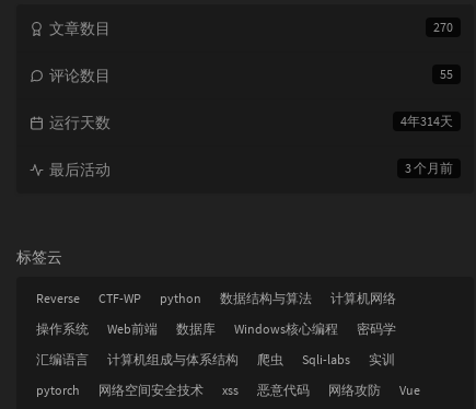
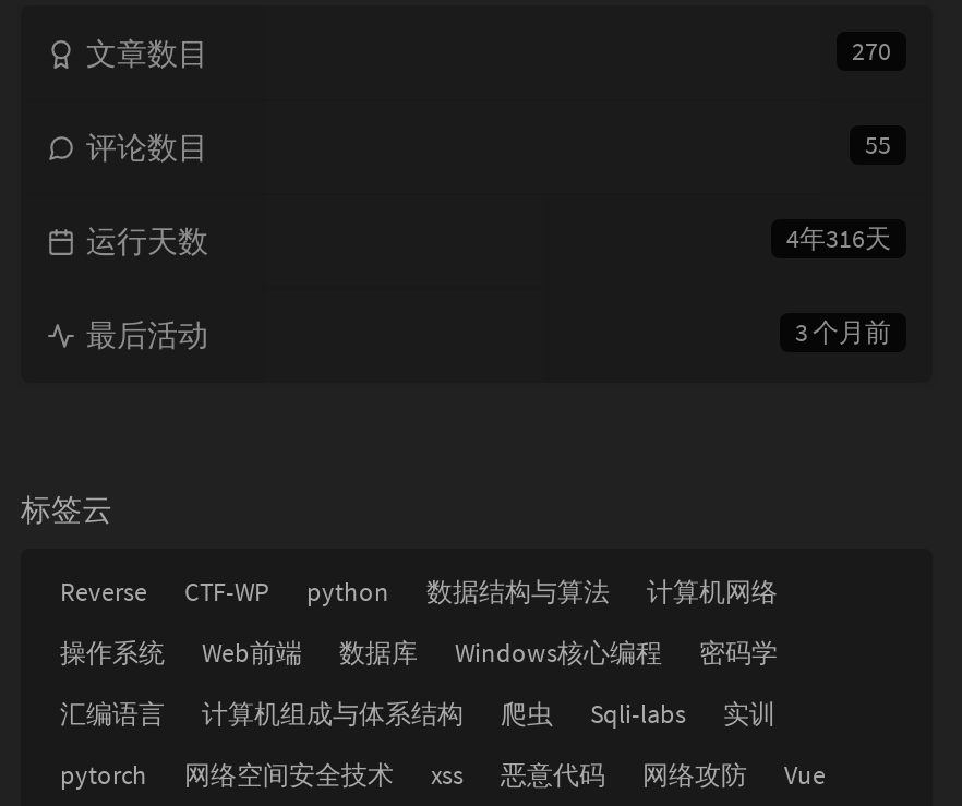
- 4年314天
+ 4年316天
